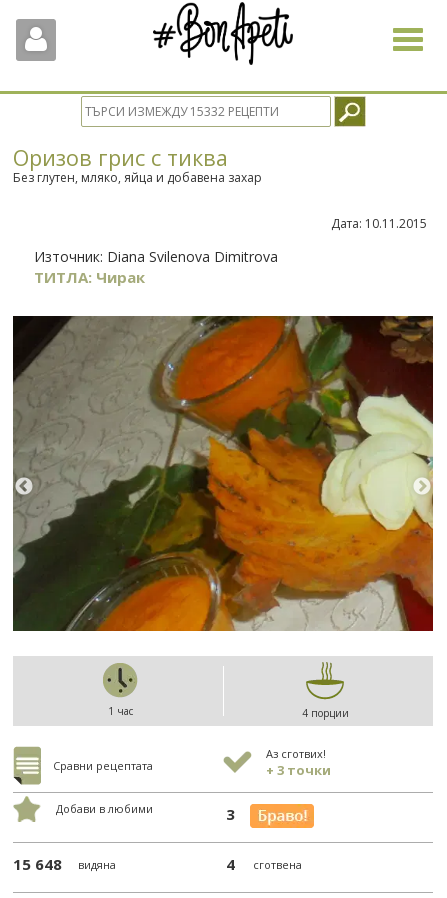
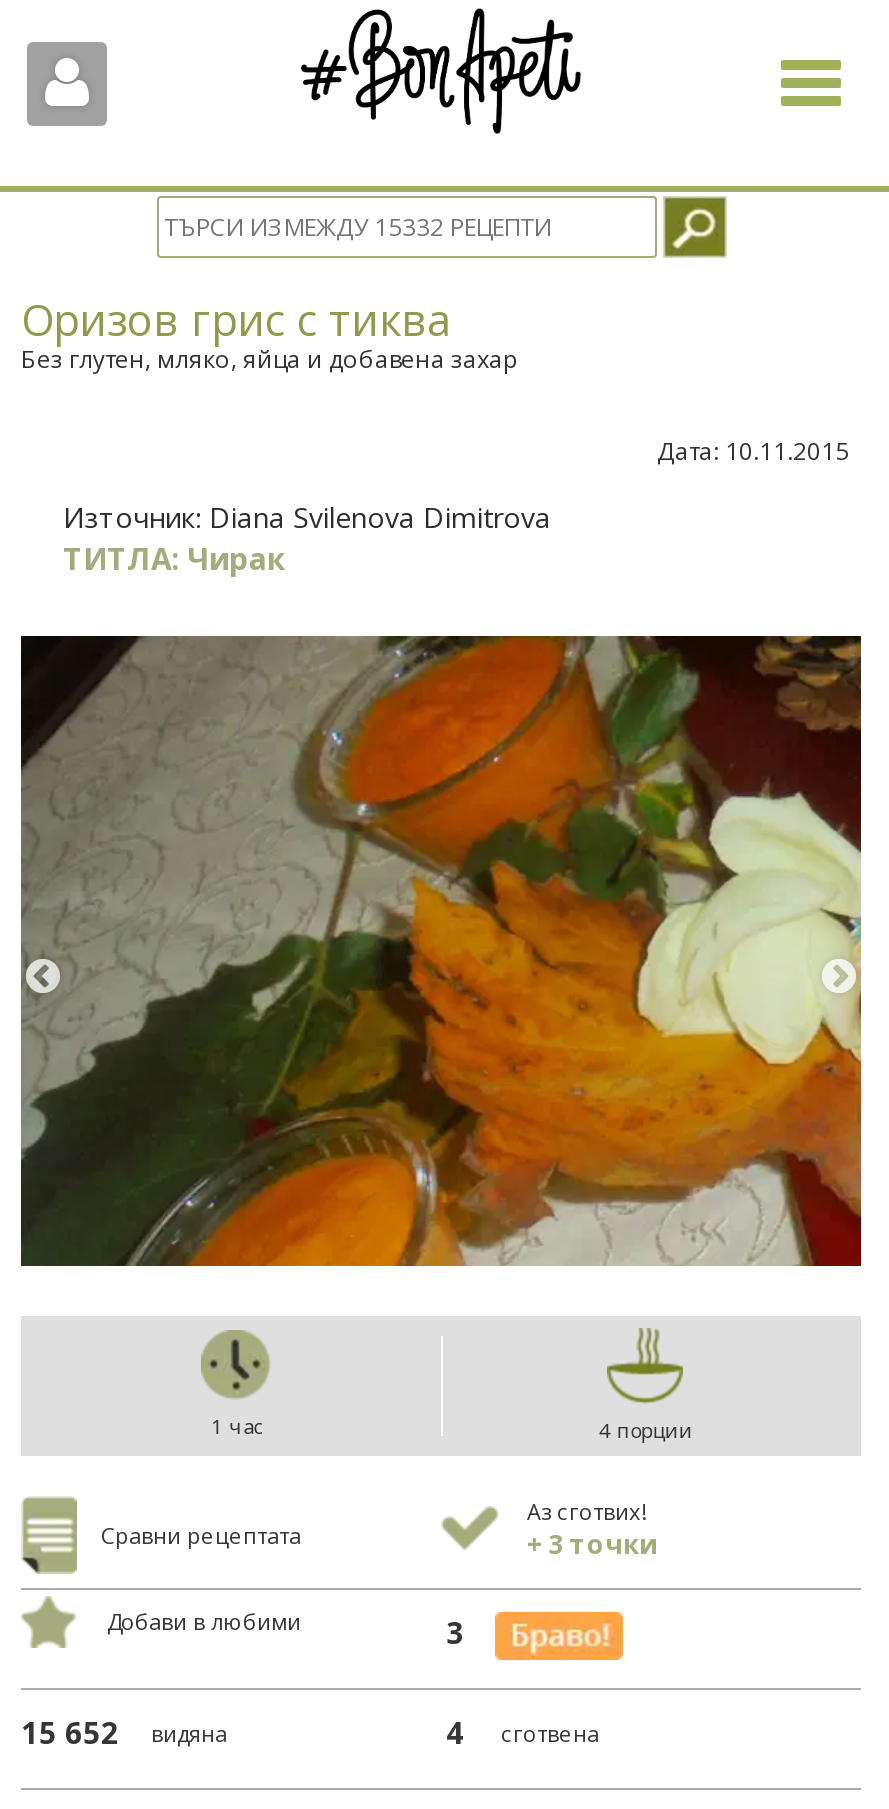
- 15 648 видяна
+ 15 652 видяна
